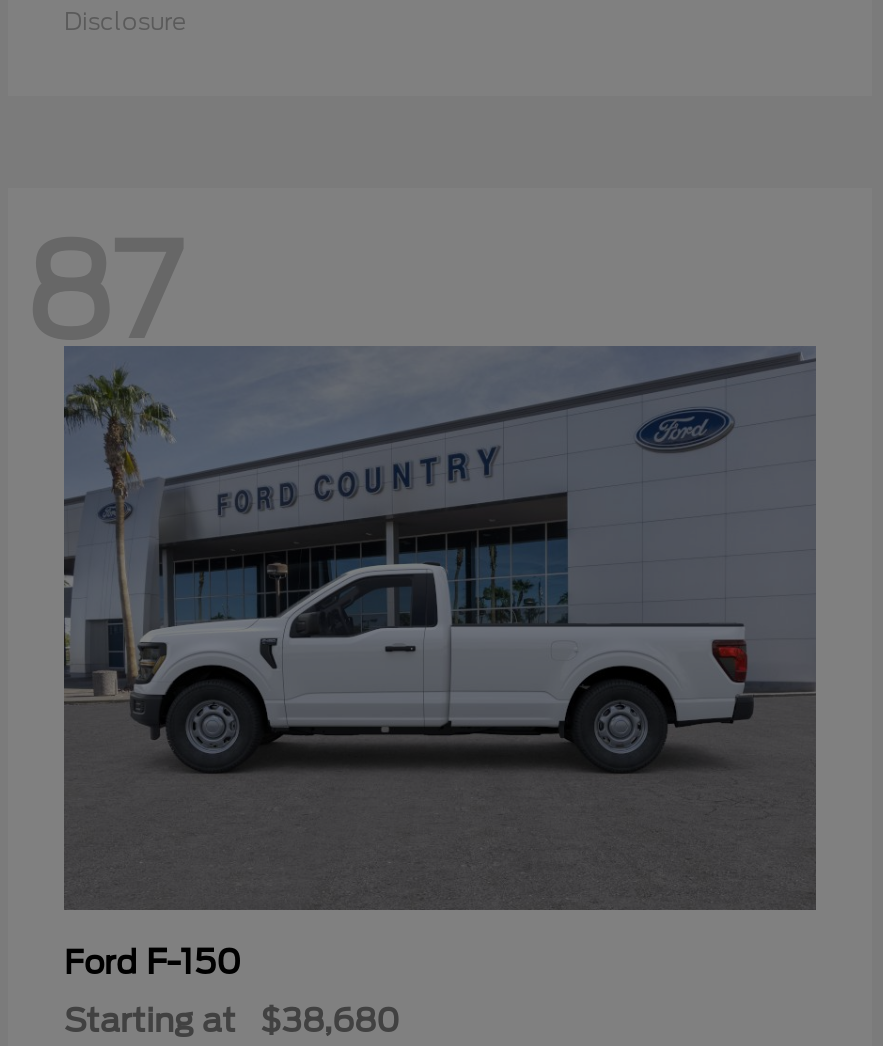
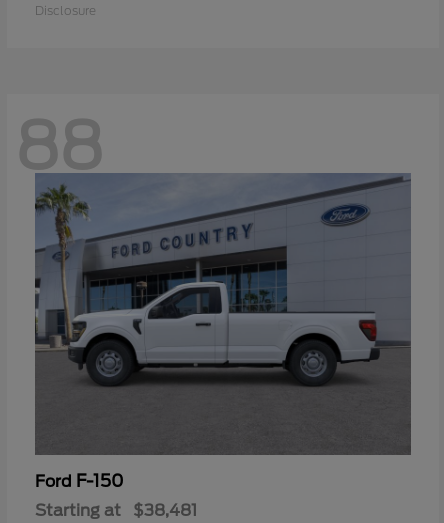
- 87
+ 88

- Starting at $38,680
+ Starting at $38,481
